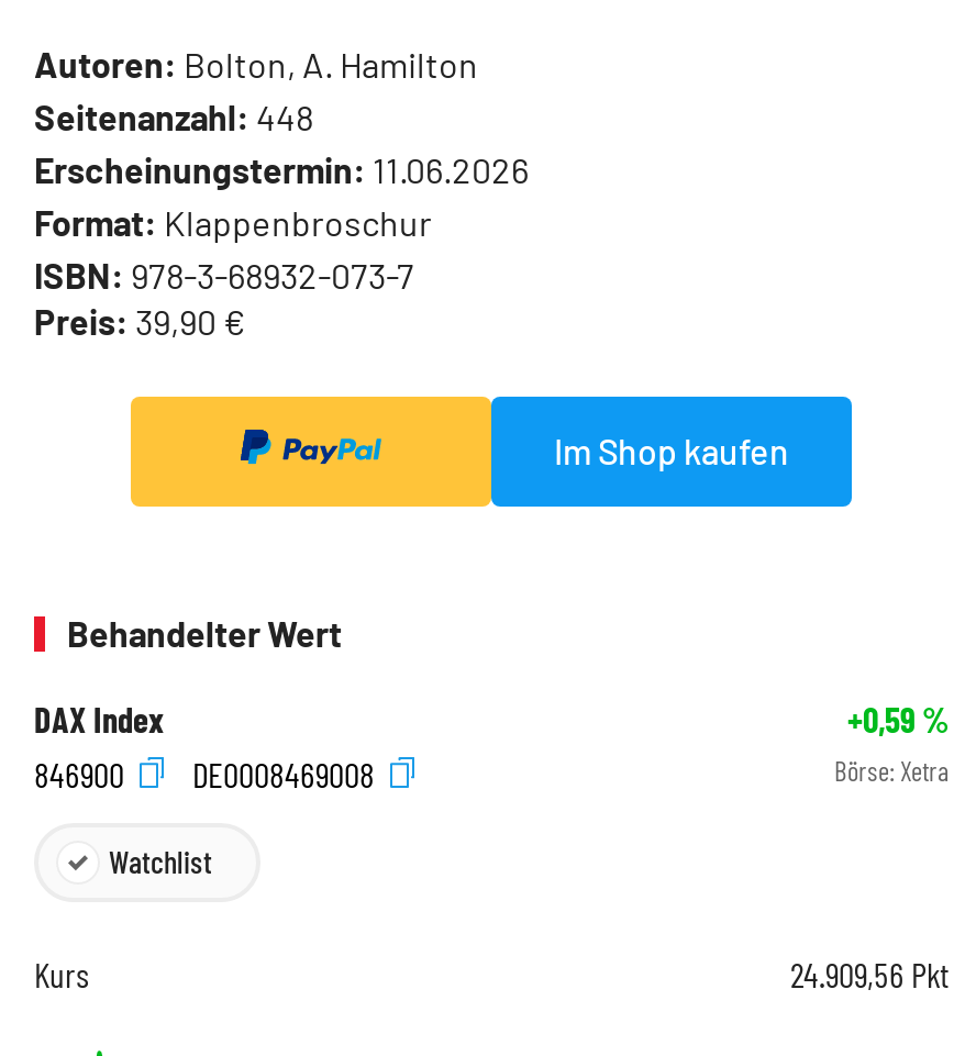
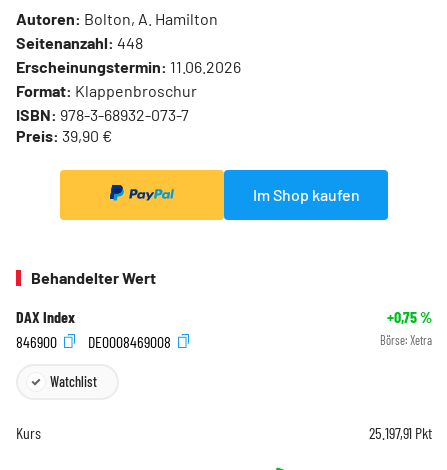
- +0,59%
+ +0,75%

- 24.909,56 Pkt
+ 25.197,91 Pkt
